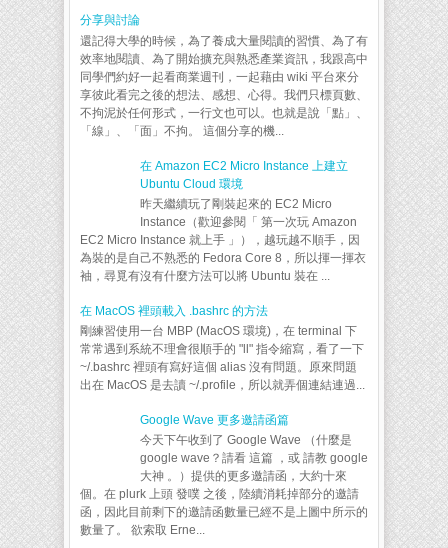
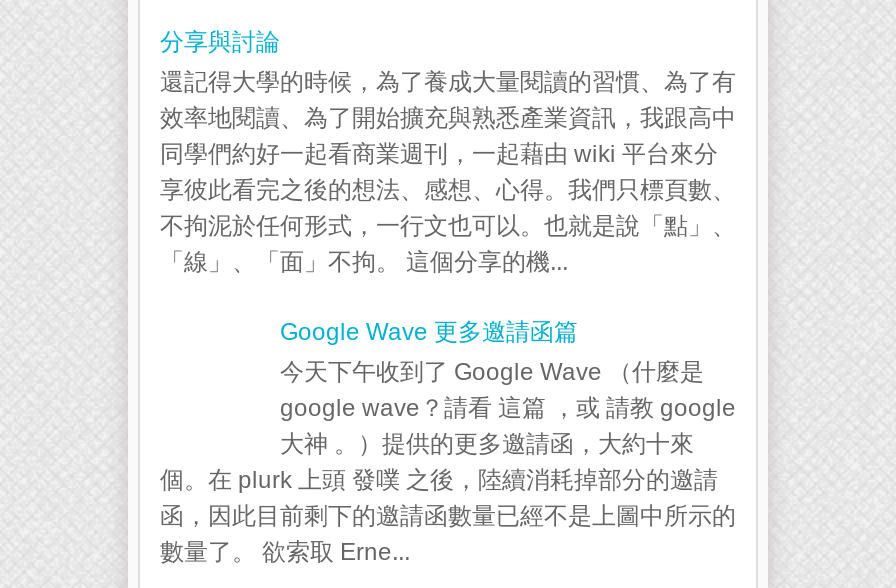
- 在 Amazon EC2 Micro Instance 上建立
- Ubuntu Cloud 環境
- 昨天繼續玩了剛裝起來的 EC2 Micro
- Instance（歡迎參閱「 第一次玩 Amazon
- EC2 Micro Instance 就上手 」），越玩越不順手，因
- 為裝的是自己不熟悉的 Fedora Core 8，所以揮一揮衣
- 袖，尋覓有沒有什麼方法可以將 Ubuntu 裝在 ...
- 在 MacOS 裡頭載入 .bashrc 的方法
- 剛練習使用一台 MBP (MacOS 環境)，在 terminal 下
- 常常遇到系統不理會很順手的 "ll" 指令縮寫，看了一下
- ~/.bashrc 裡頭有寫好這個 alias 沒有問題。原來問題
- 出在 MacOS 是去讀 ~/.profile，所以就弄個連結連過...
